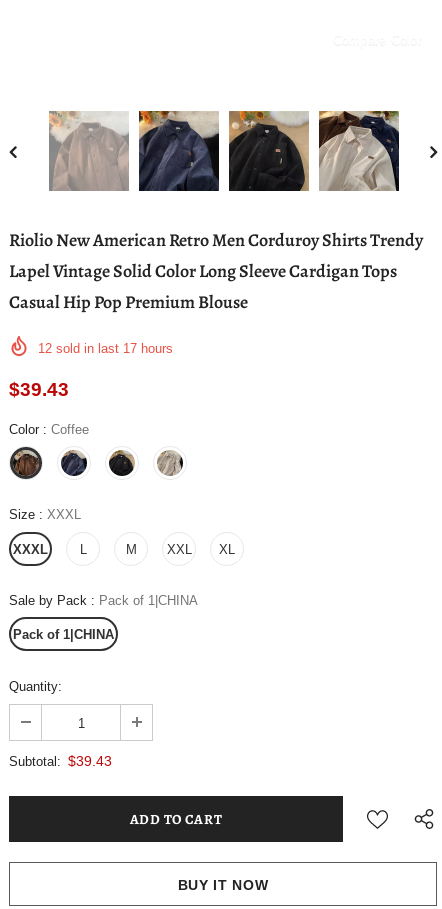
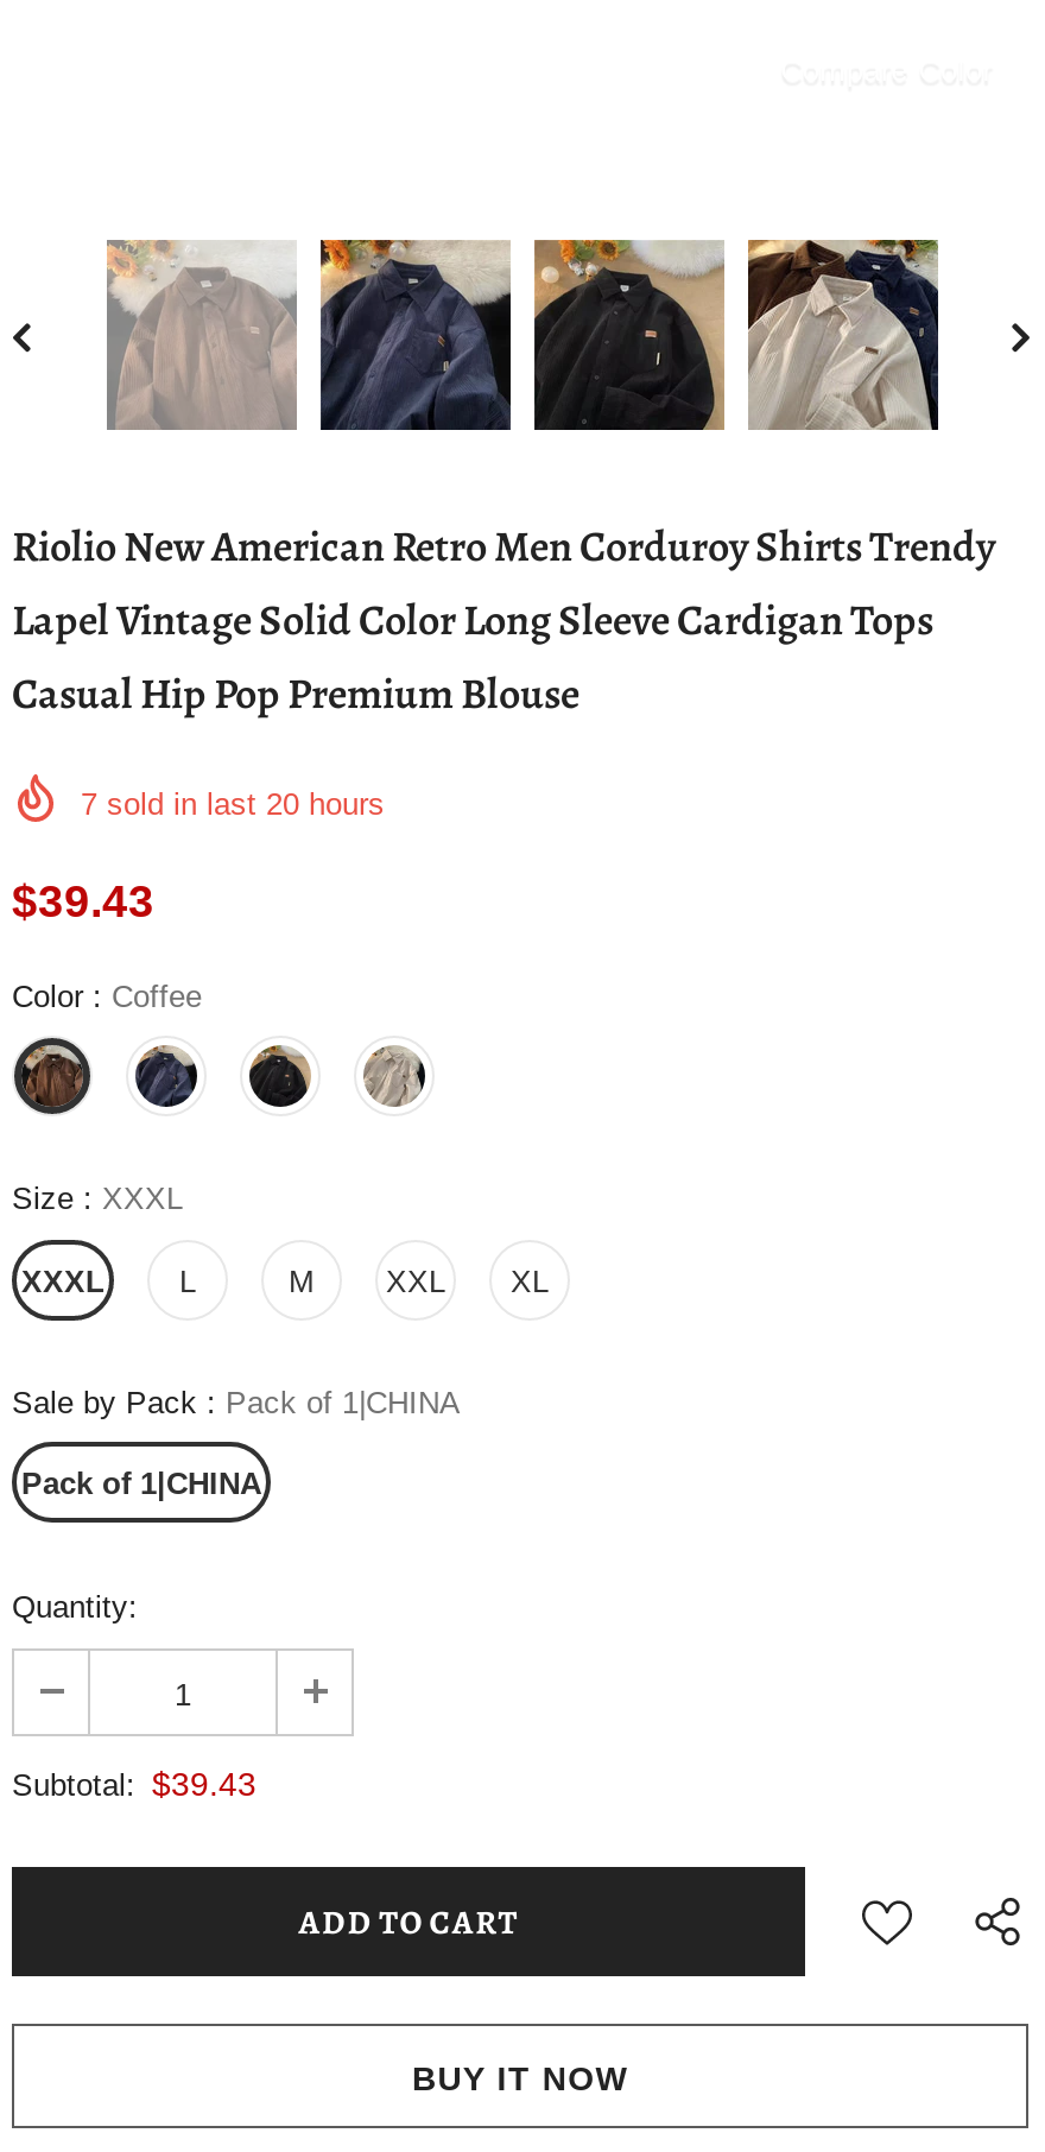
- 12 sold in last 17 hours
+ 7 sold in last 20 hours
